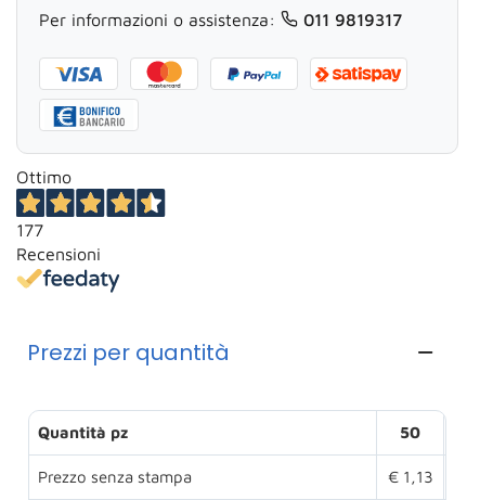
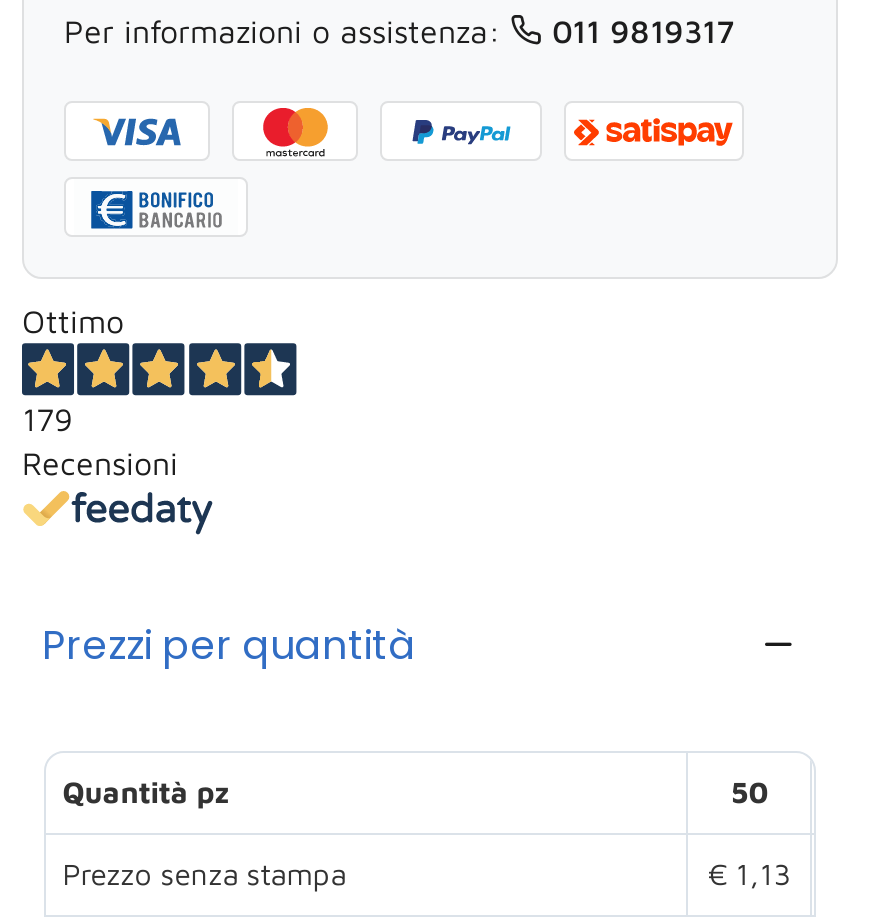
- 177
+ 179
